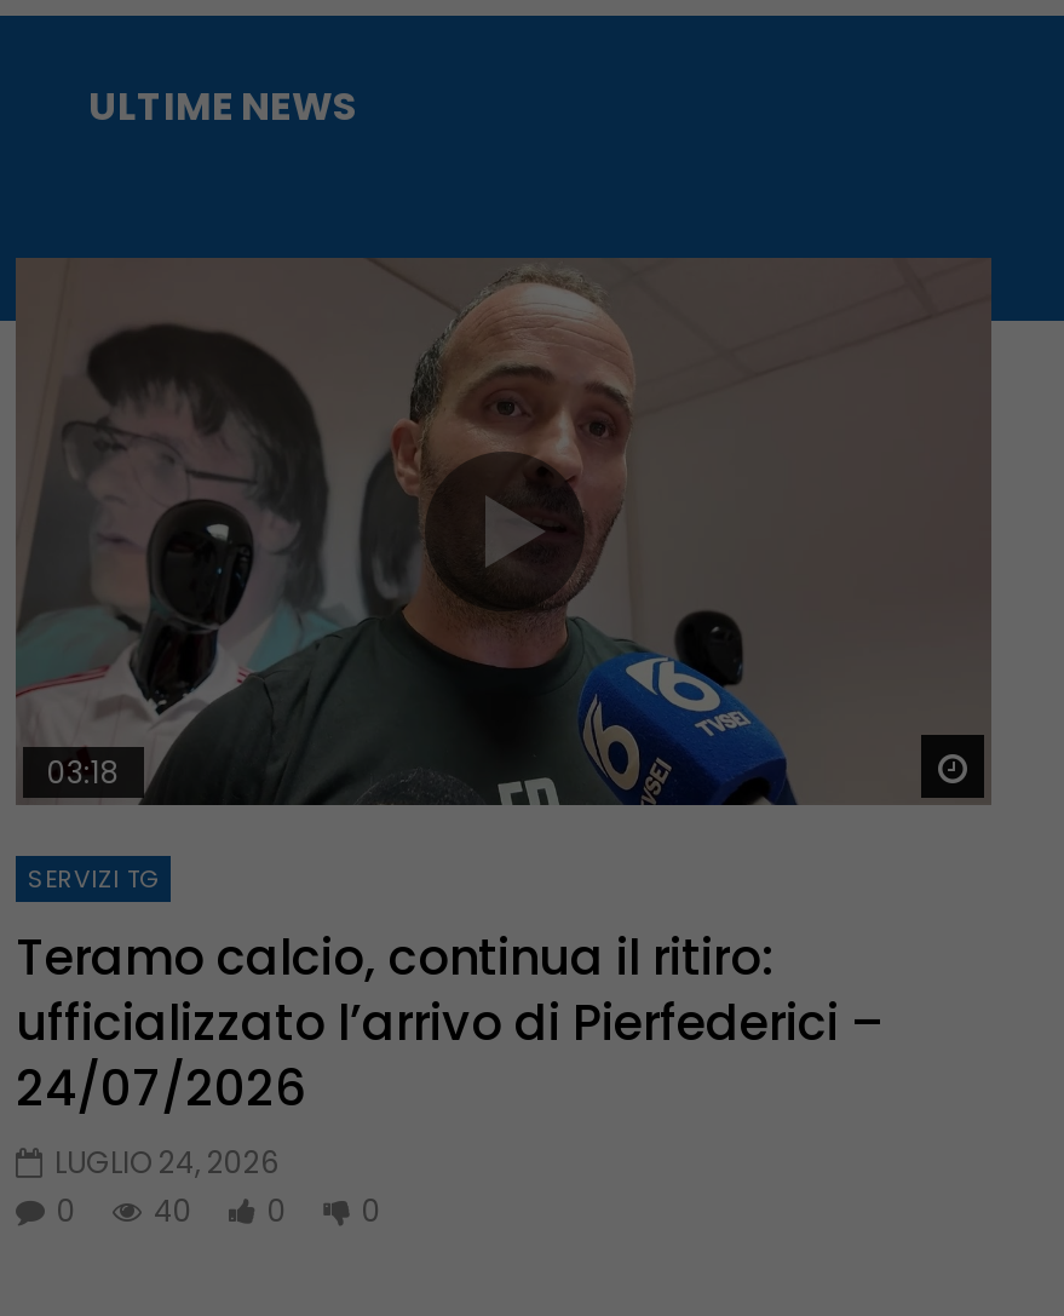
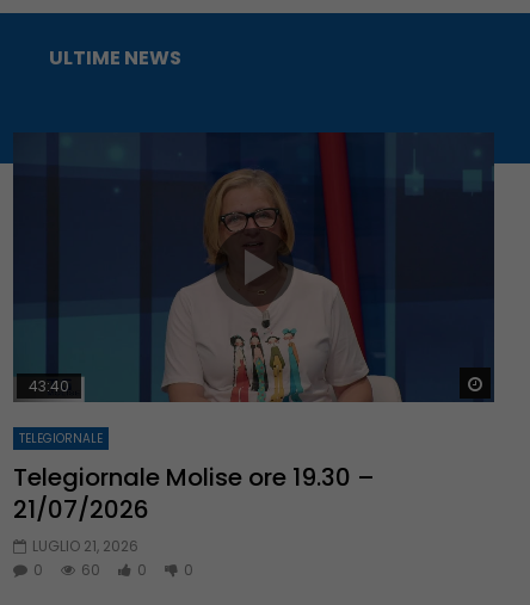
- [image]
- 03:18
+ [image]
+ 43:40

- SERVIZI TG
- Teramo calcio, continua il ritiro:
- ufficializzato l’arrivo di Pierfederici –
- 24/07/2026
- LUGLIO 24, 2026
+ TELEGIORNALE
+ Telegiornale Molise ore 19.30 –
+ 21/07/2026
+ LUGLIO 21, 2026

- 0 40 0 0
+ 0 60 0 0
